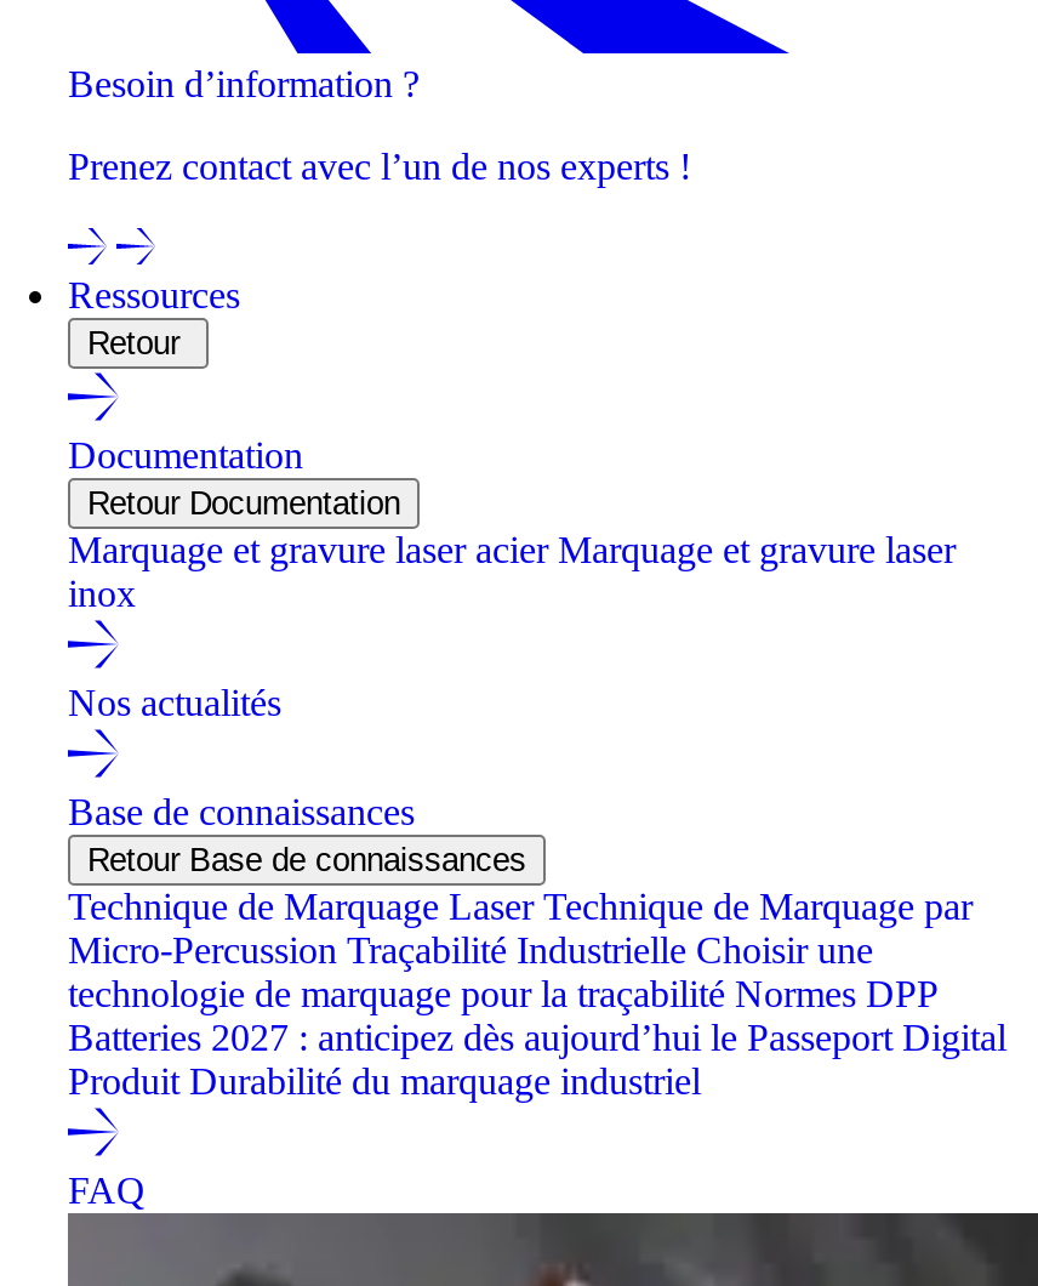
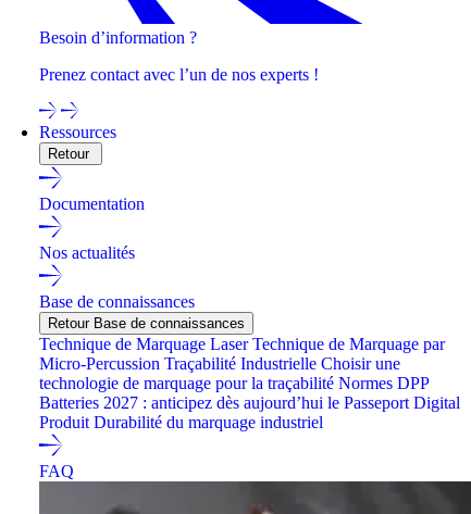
- Retour Documentation
- Marquage et gravure laser acier Marquage et gravure laser
- inox
